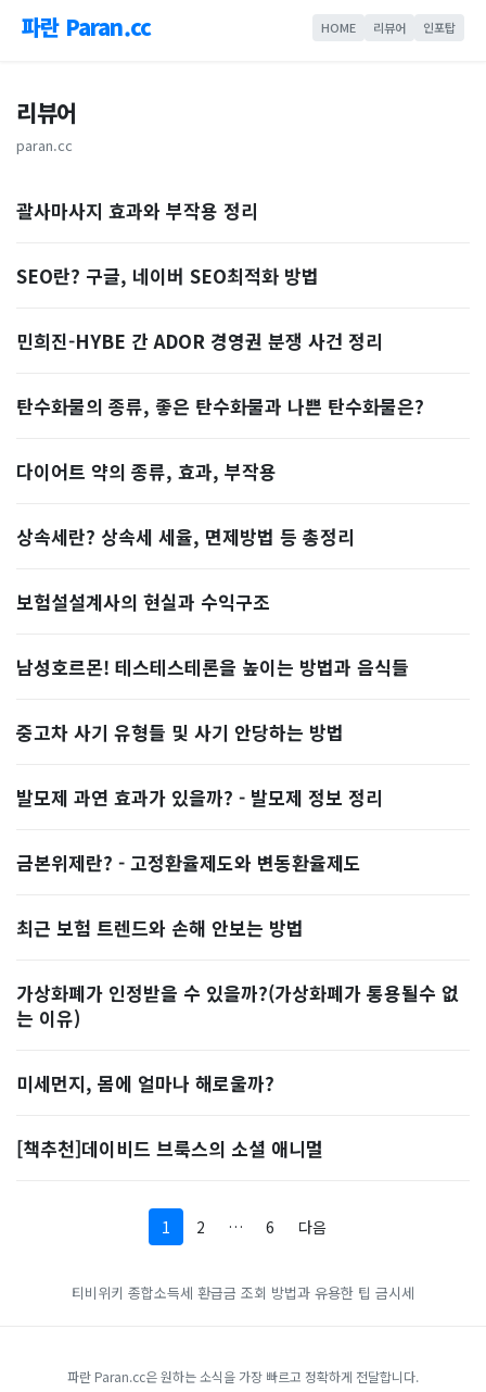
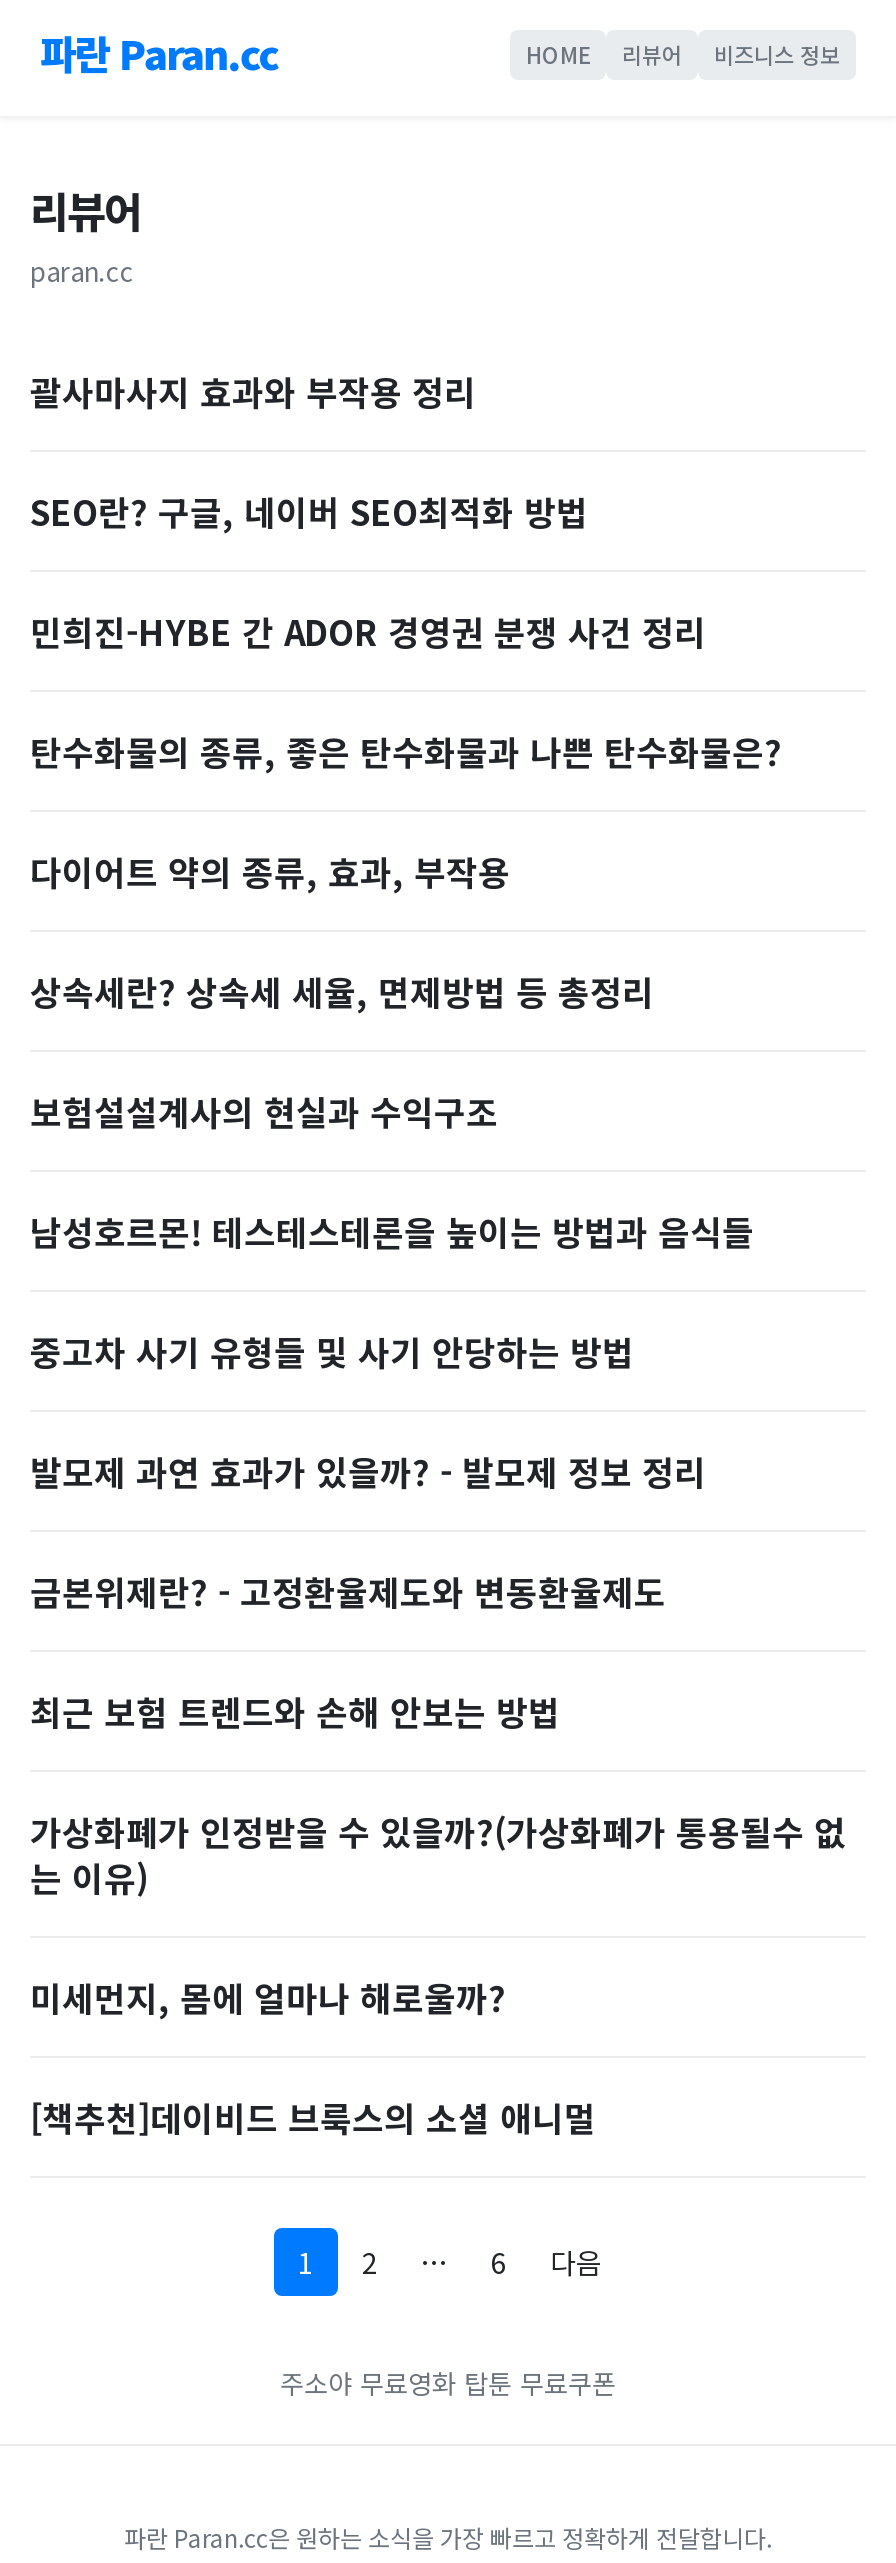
- 인포탑
+ 비즈니스 정보

- 티비위키 종합소득세 환급금 조회 방법과 유용한 팁 금시세
+ 주소야 무료영화 탑툰 무료쿠폰
